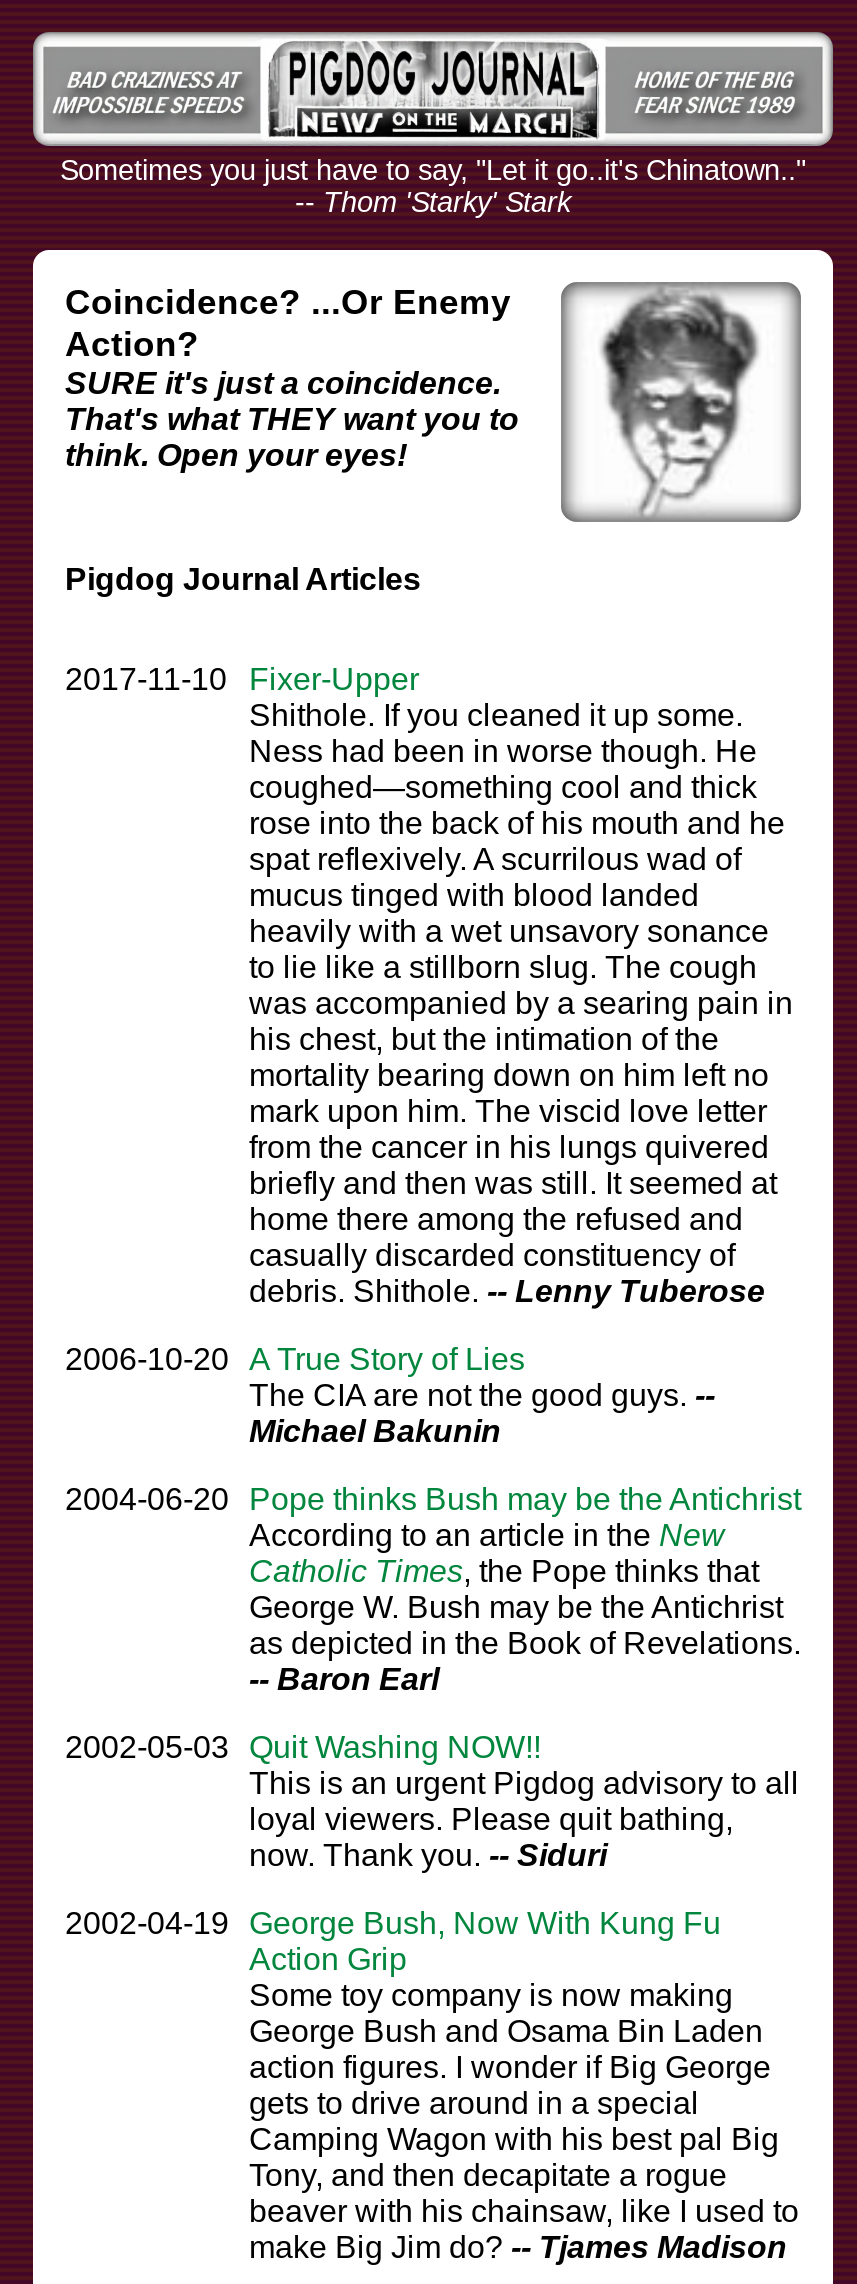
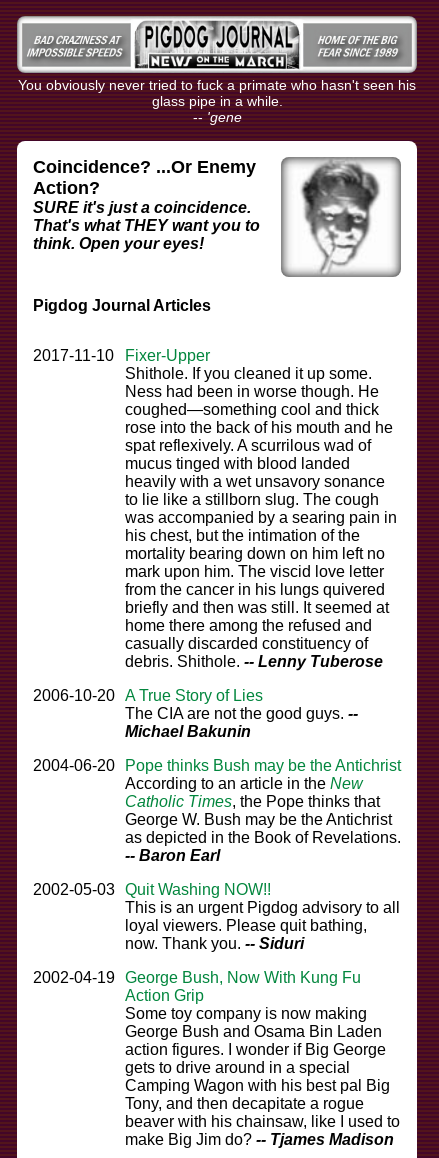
- Sometimes you just have to say, "Let it go..it's Chinatown.."
- -- Thom 'Starky' Stark
+ You obviously never tried to fuck a primate who hasn't seen his
+ glass pipe in a while.
+ -- 'gene
